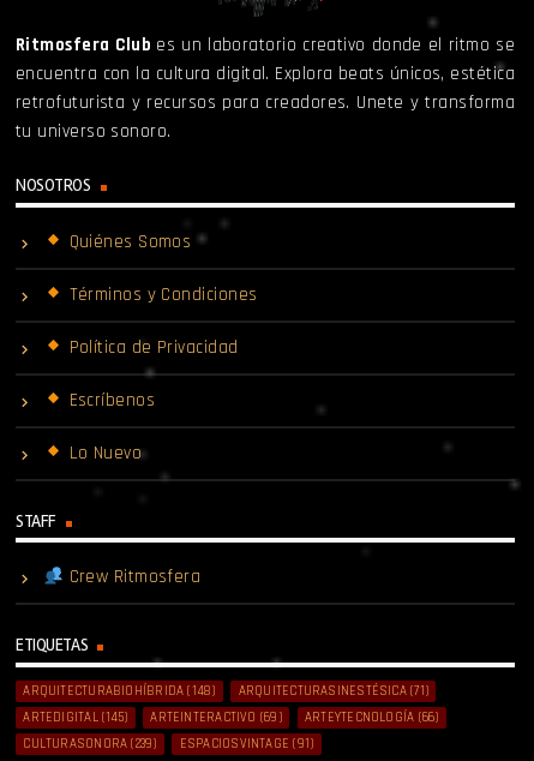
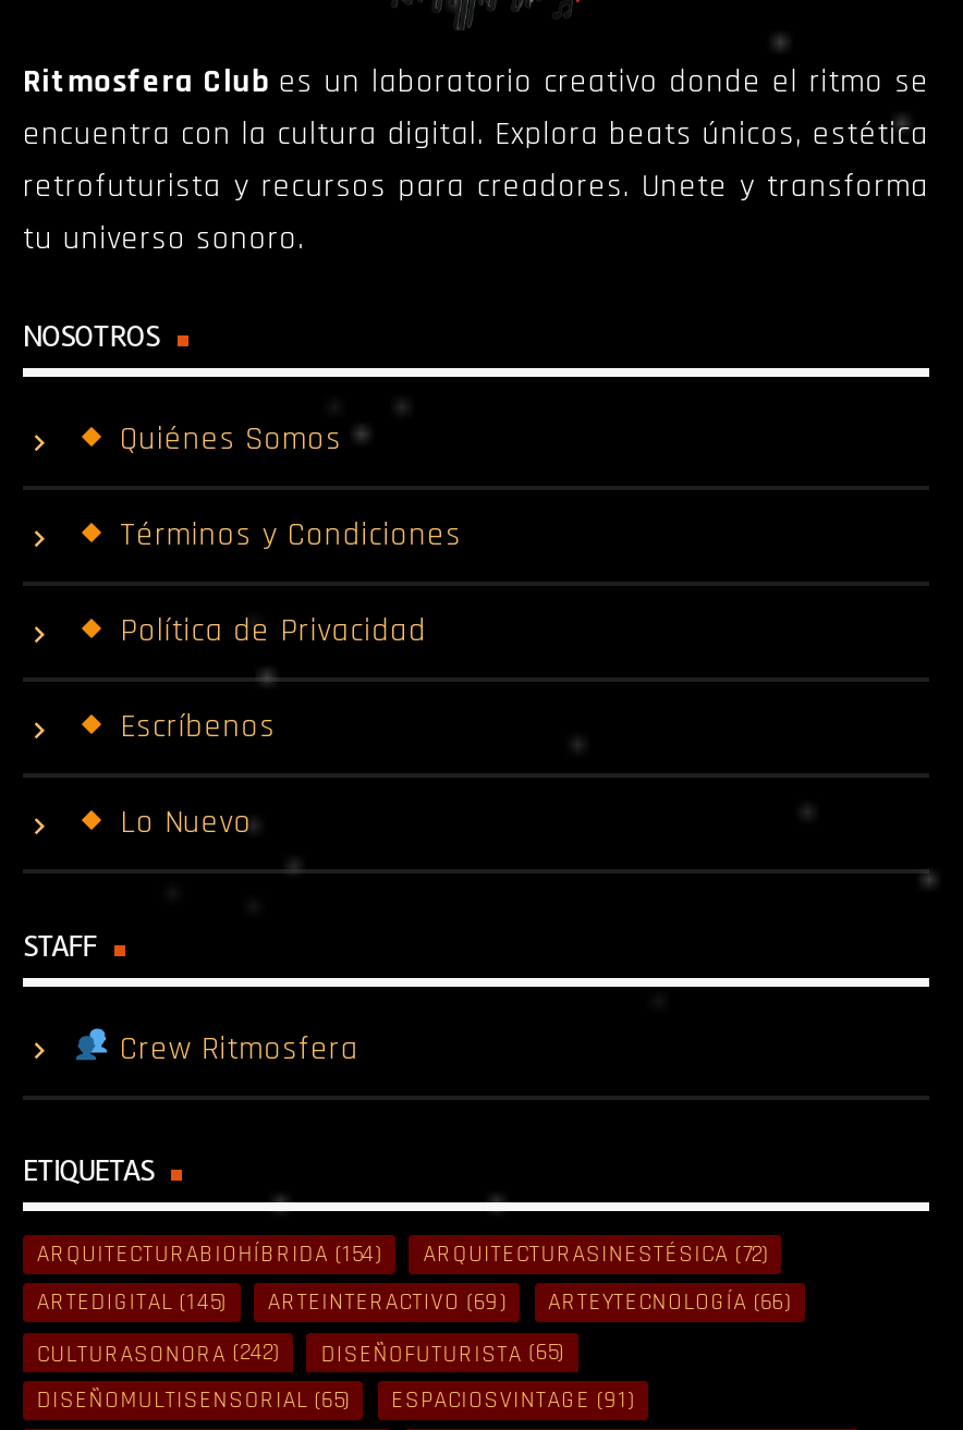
- ARQUITECTURABIOHÍBRIDA (148)
+ ARQUITECTURABIOHÍBRIDA (154)

- ARQUITECTURASINESTÉSICA (71)
+ ARQUITECTURASINESTÉSICA (72)

- CULTURASONORA (239)
+ CULTURASONORA (242)
+ DISEÑOFUTURISTA (65)
+ DISEÑOMULTISENSORIAL (65)
